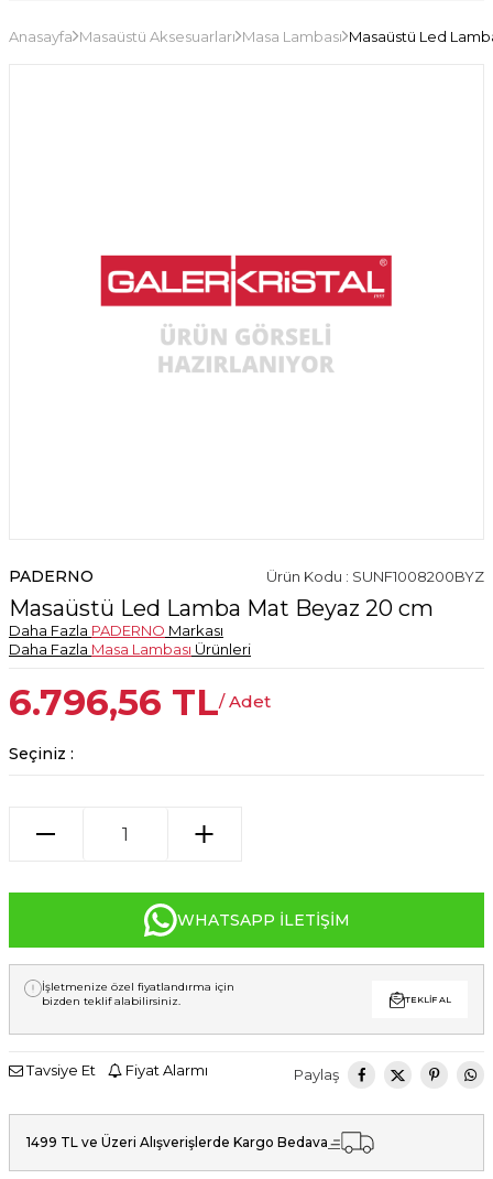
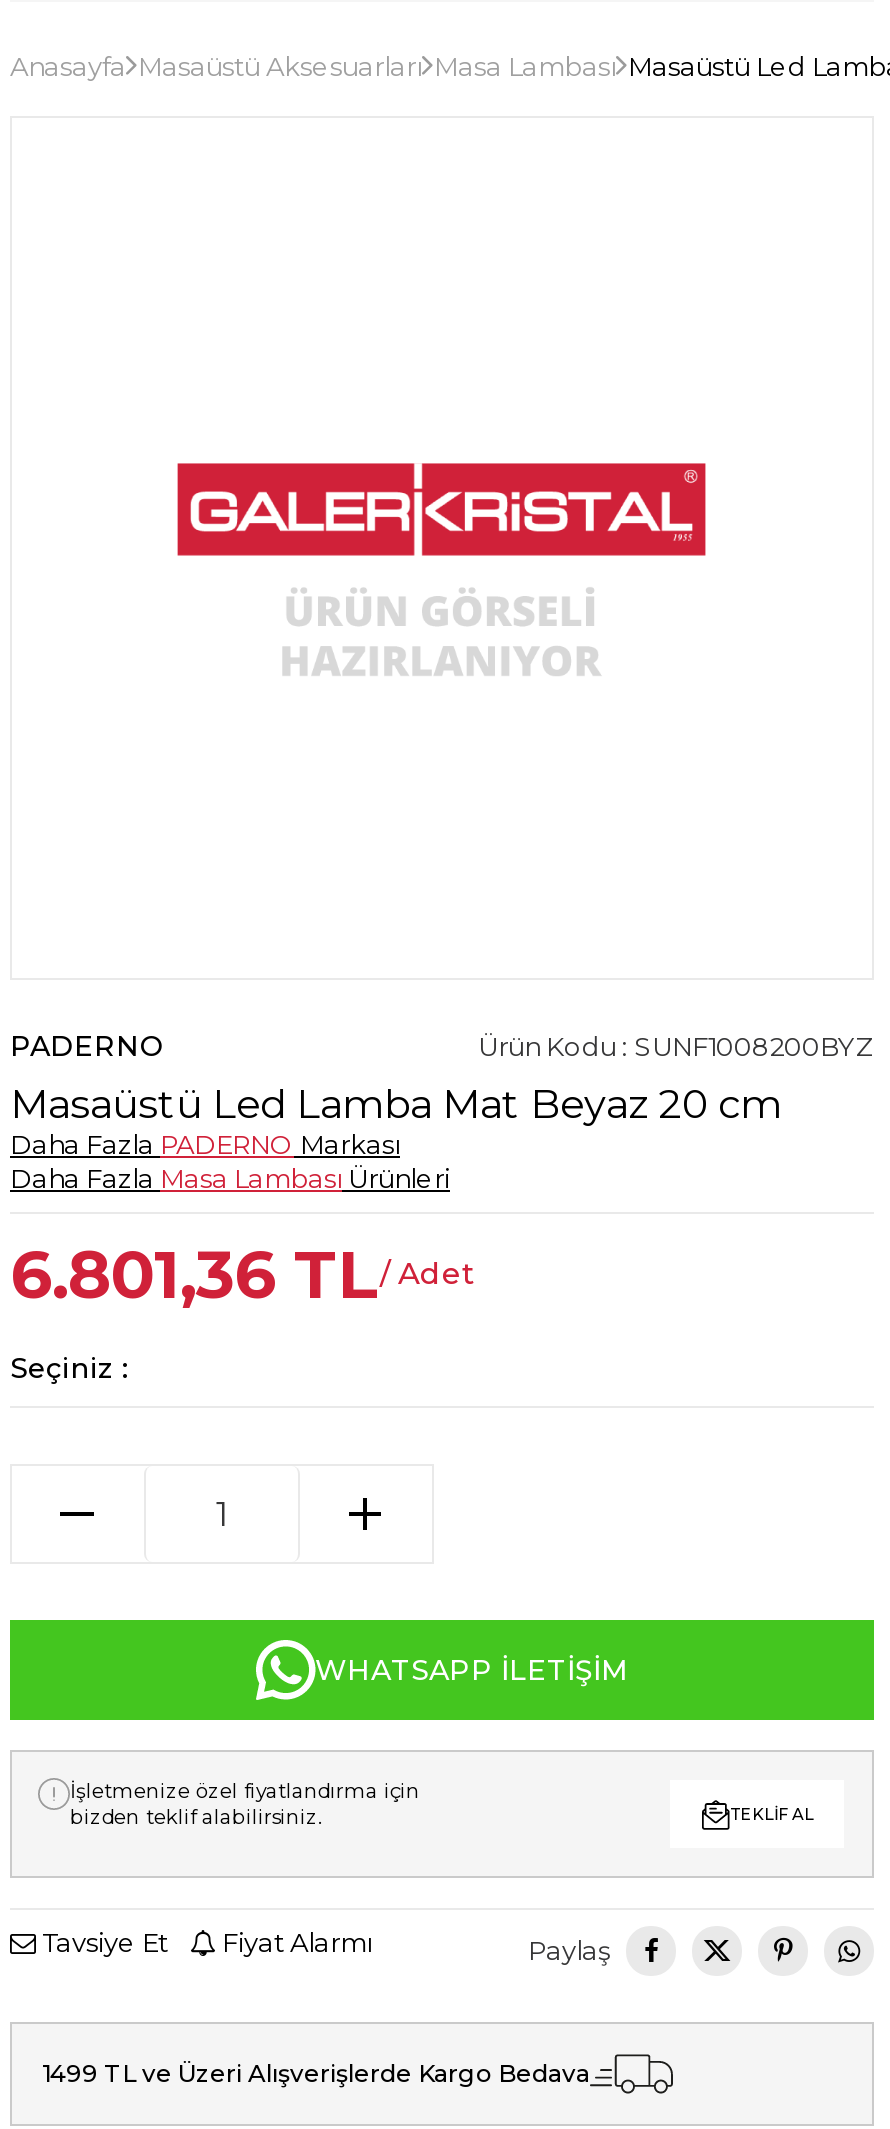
- 6.796,56 TL/ Adet
+ 6.801,36 TL/ Adet
